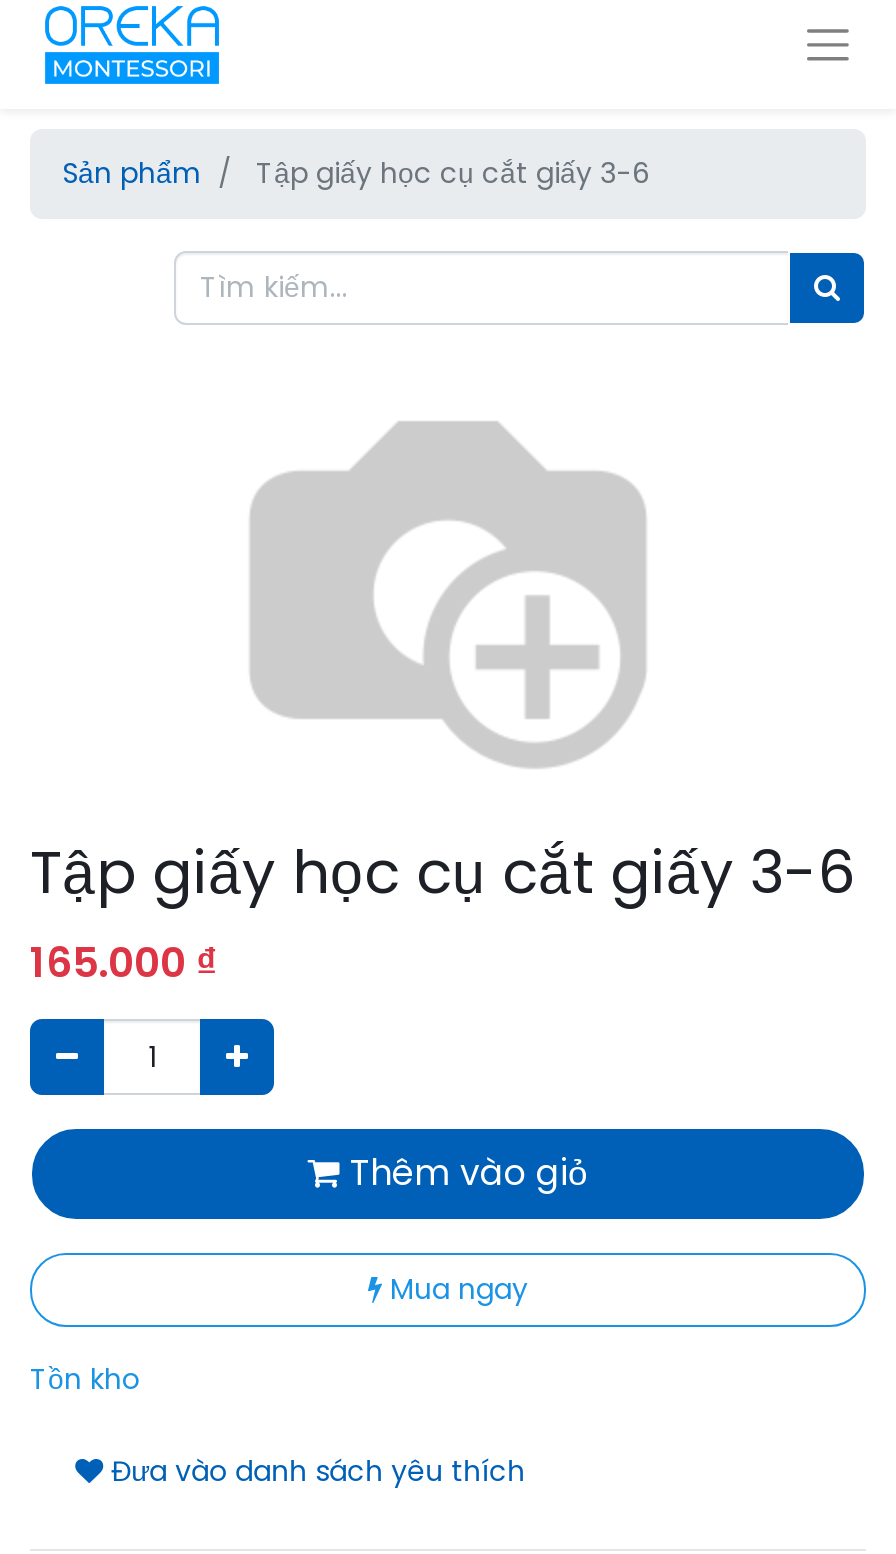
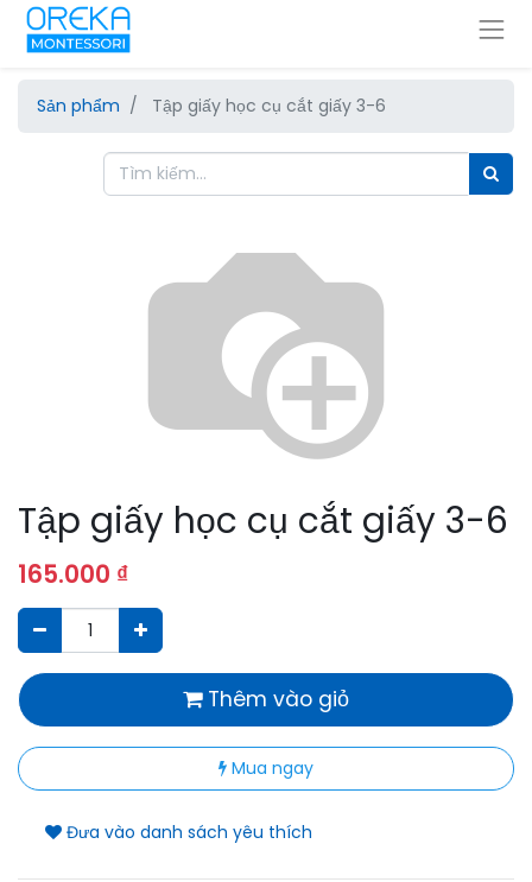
- Tồn kho
